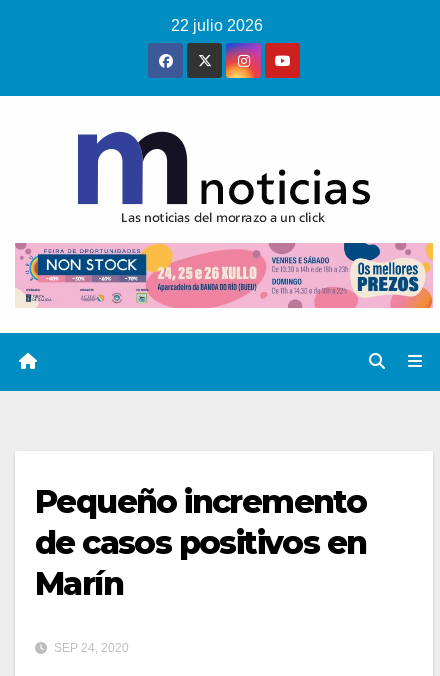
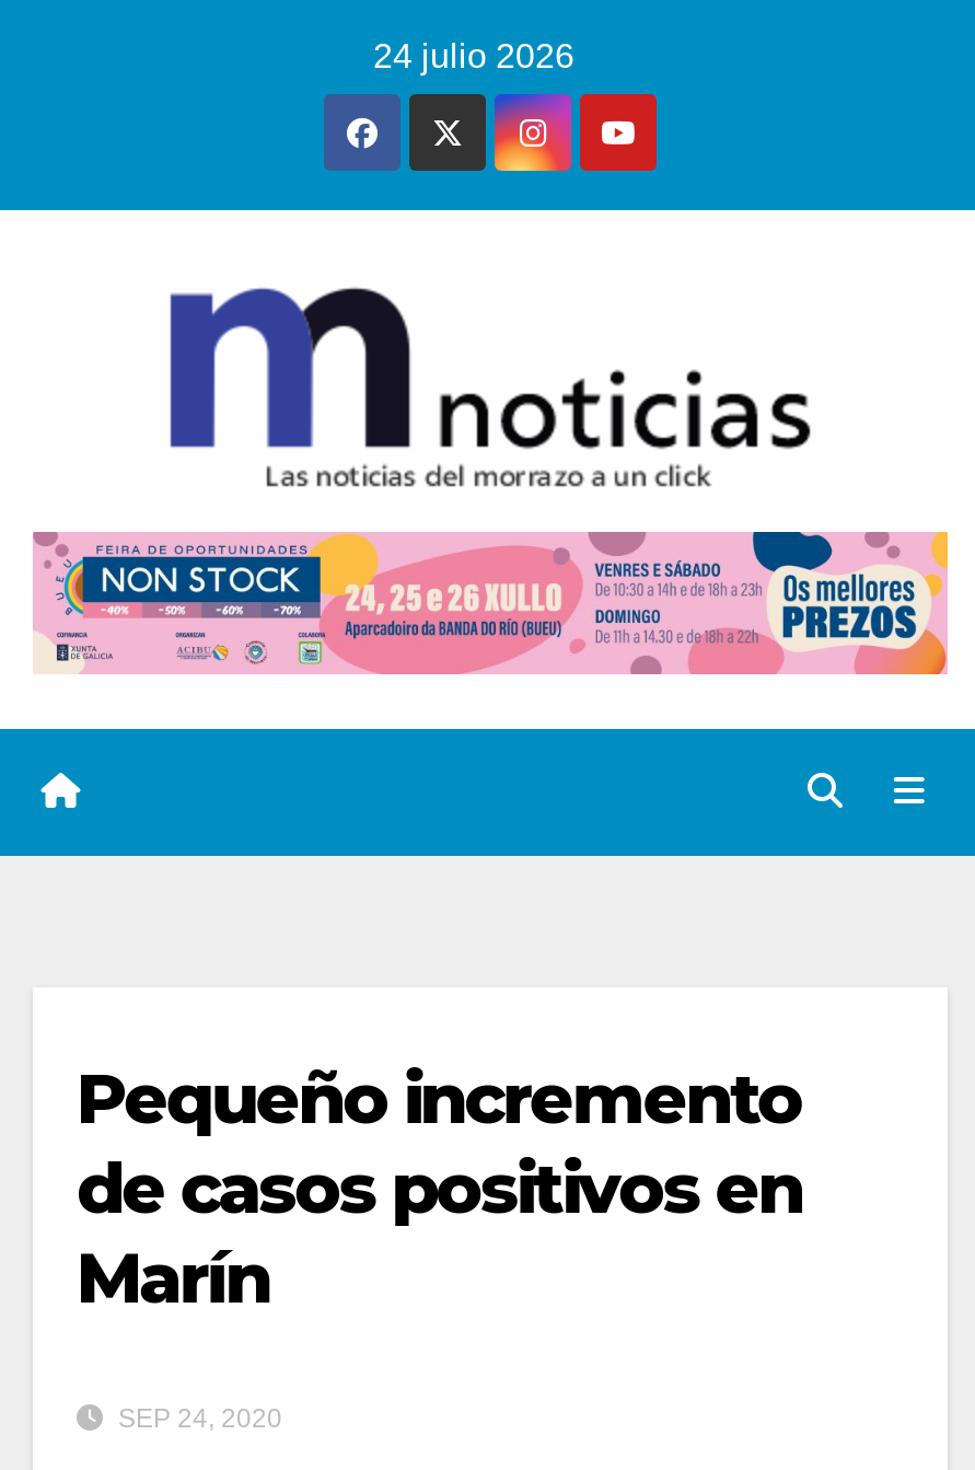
- 22 julio 2026
+ 24 julio 2026
